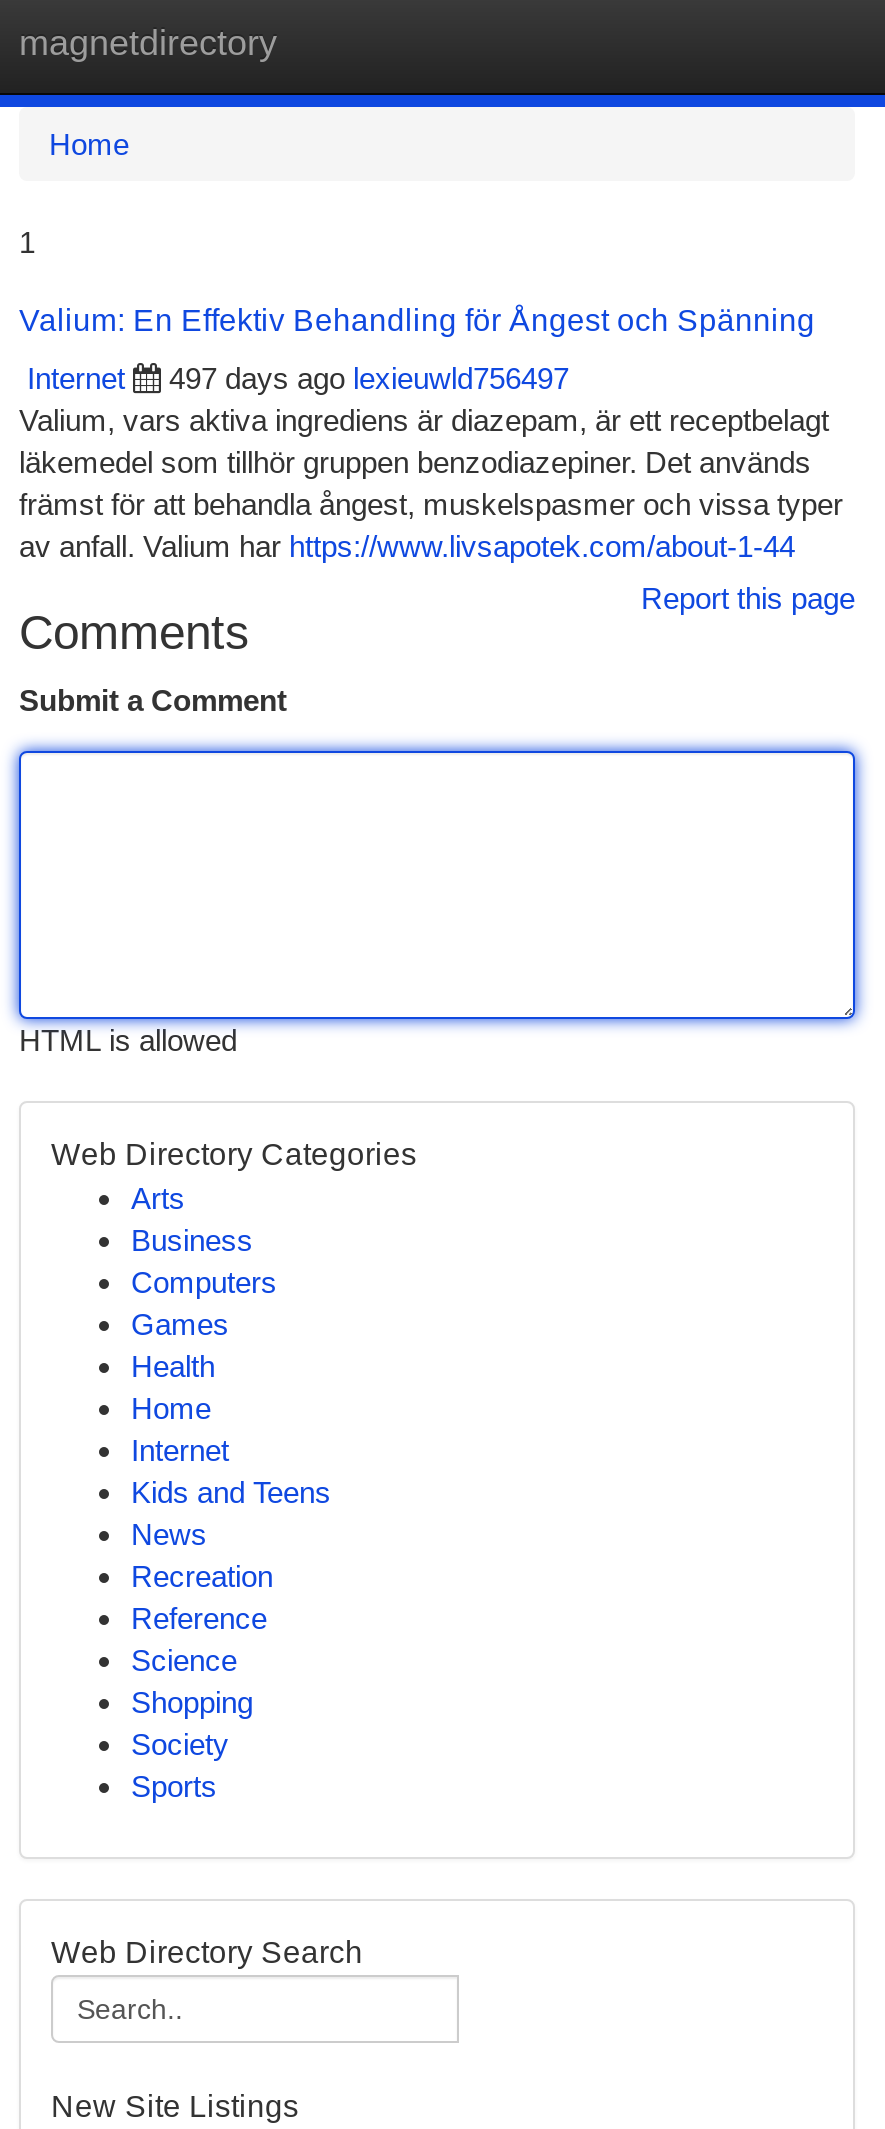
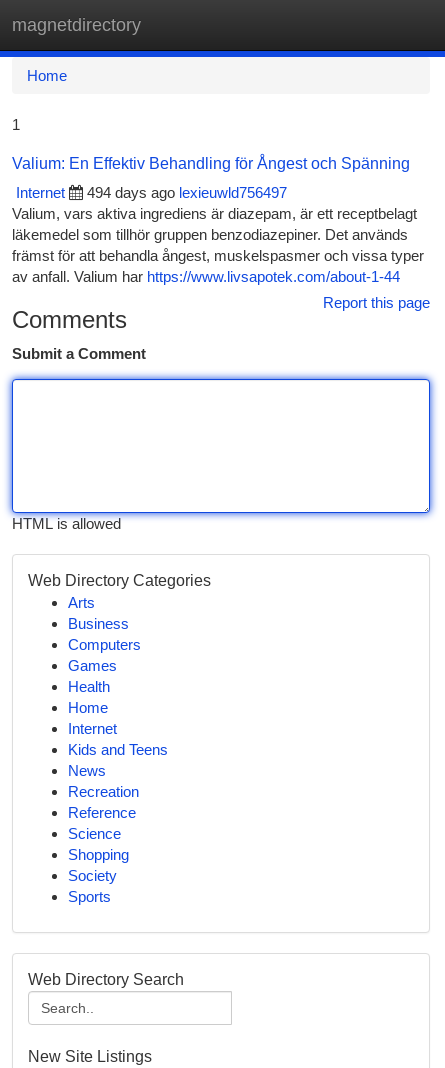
- 497 days ago lexieuwld756497
+ 494 days ago lexieuwld756497
